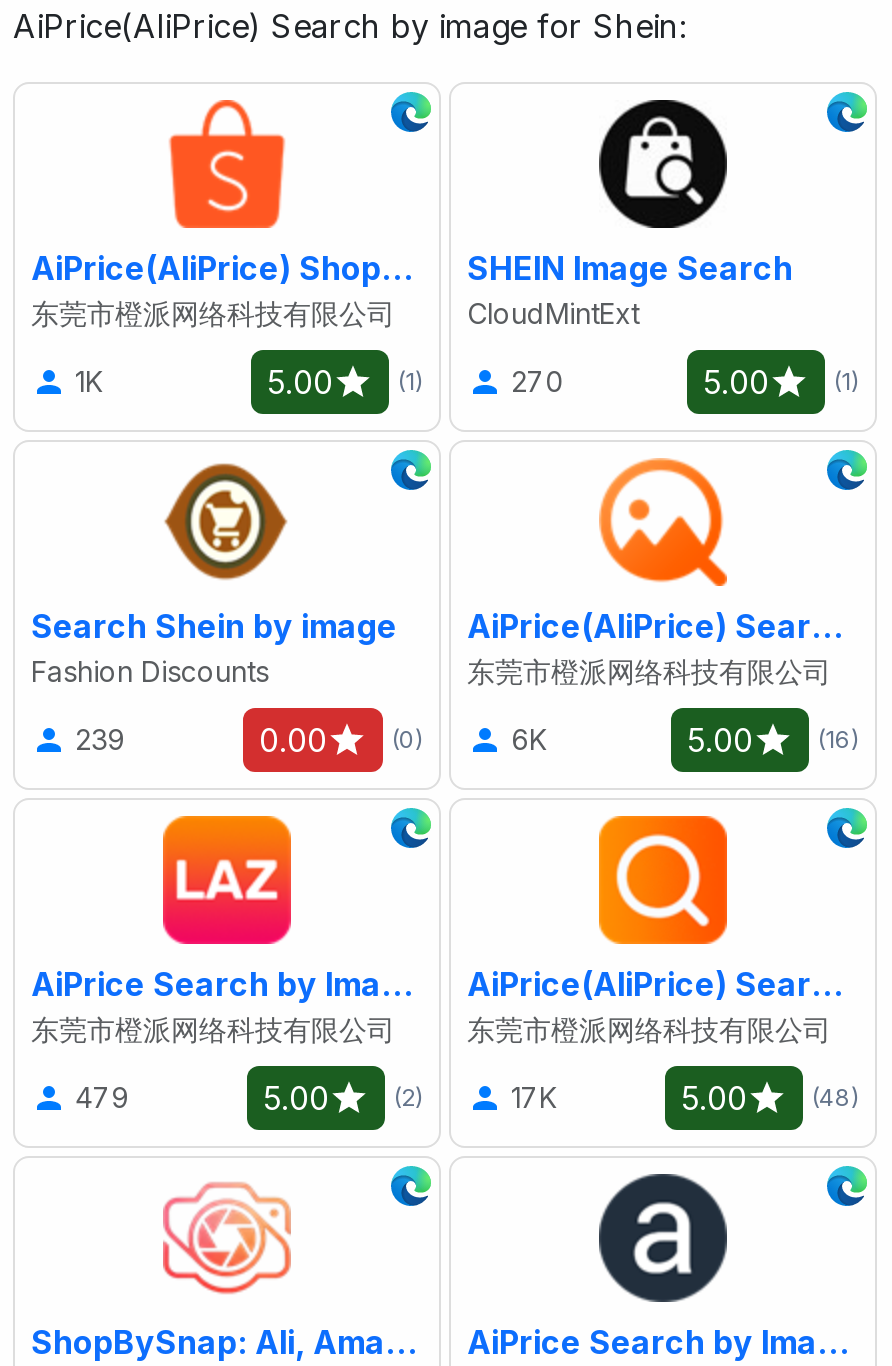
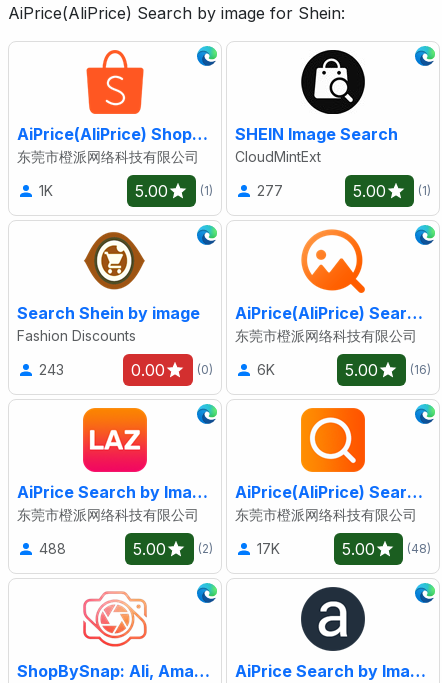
- 270
+ 277

- 239
+ 243

- 479
+ 488
